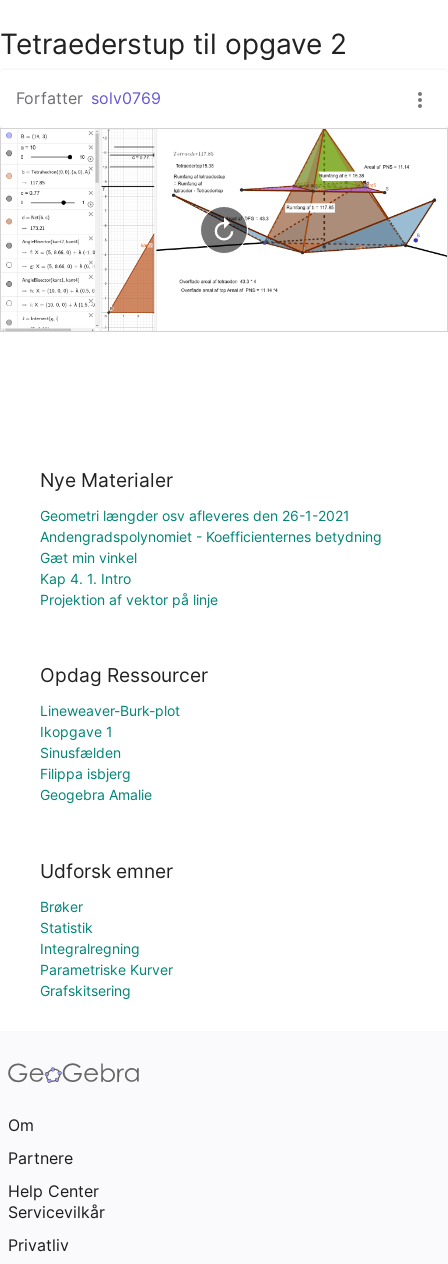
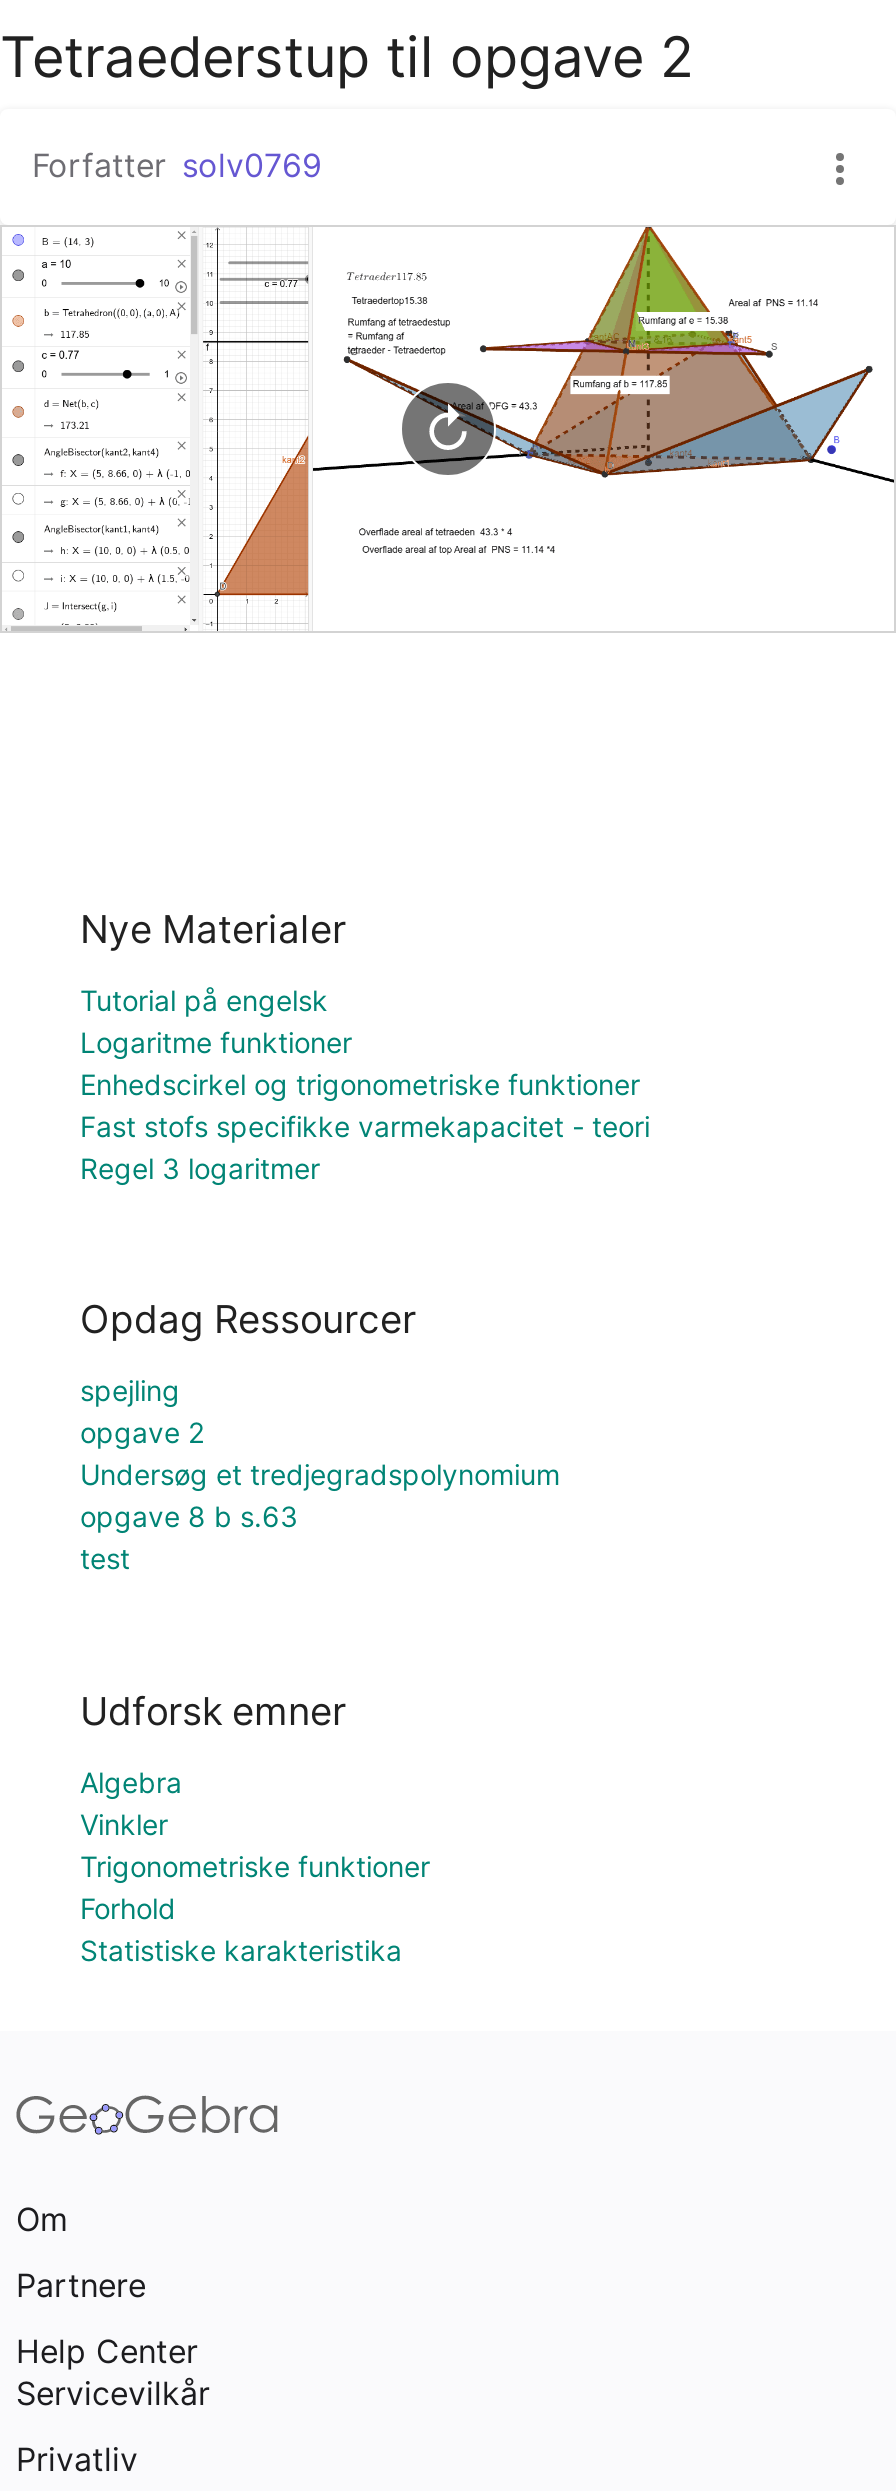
- Geometri længder osv afleveres den 26-1-2021
- Andengradspolynomiet - Koefficienternes betydning
- Gæt min vinkel
- Kap 4. 1. Intro
- Projektion af vektor på linje
+ Tutorial på engelsk
+ Logaritme funktioner
+ Enhedscirkel og trigonometriske funktioner
+ Fast stofs specifikke varmekapacitet - teori
+ Regel 3 logaritmer

- Lineweaver-Burk-plot
- Ikopgave 1
- Sinusfælden
- Filippa isbjerg
- Geogebra Amalie
+ spejling
+ opgave 2
+ Undersøg et tredjegradspolynomium
+ opgave 8 b s.63
+ test

- Brøker
- Statistik
- Integralregning
- Parametriske Kurver
- Grafskitsering
+ Algebra
+ Vinkler
+ Trigonometriske funktioner
+ Forhold
+ Statistiske karakteristika
